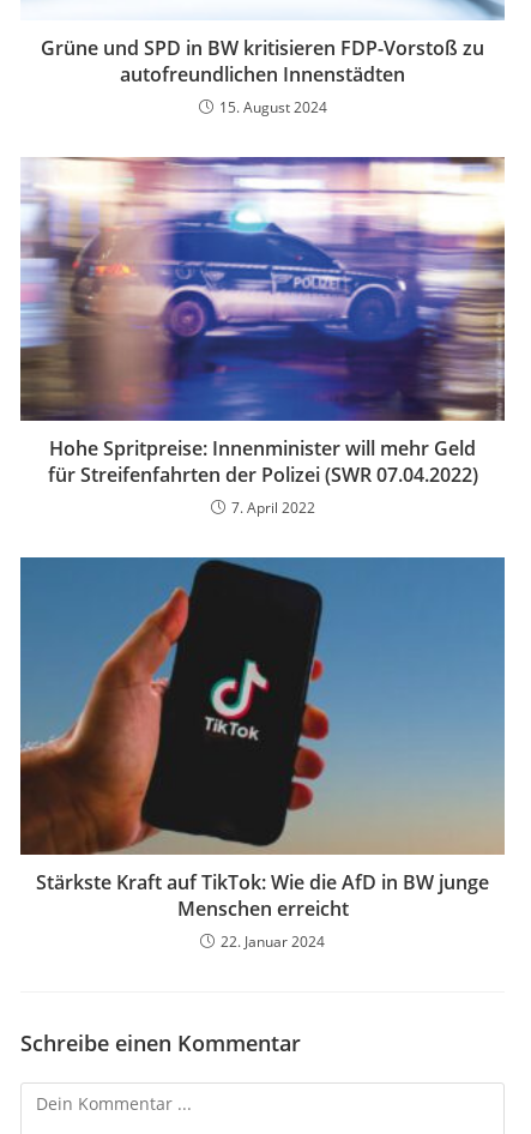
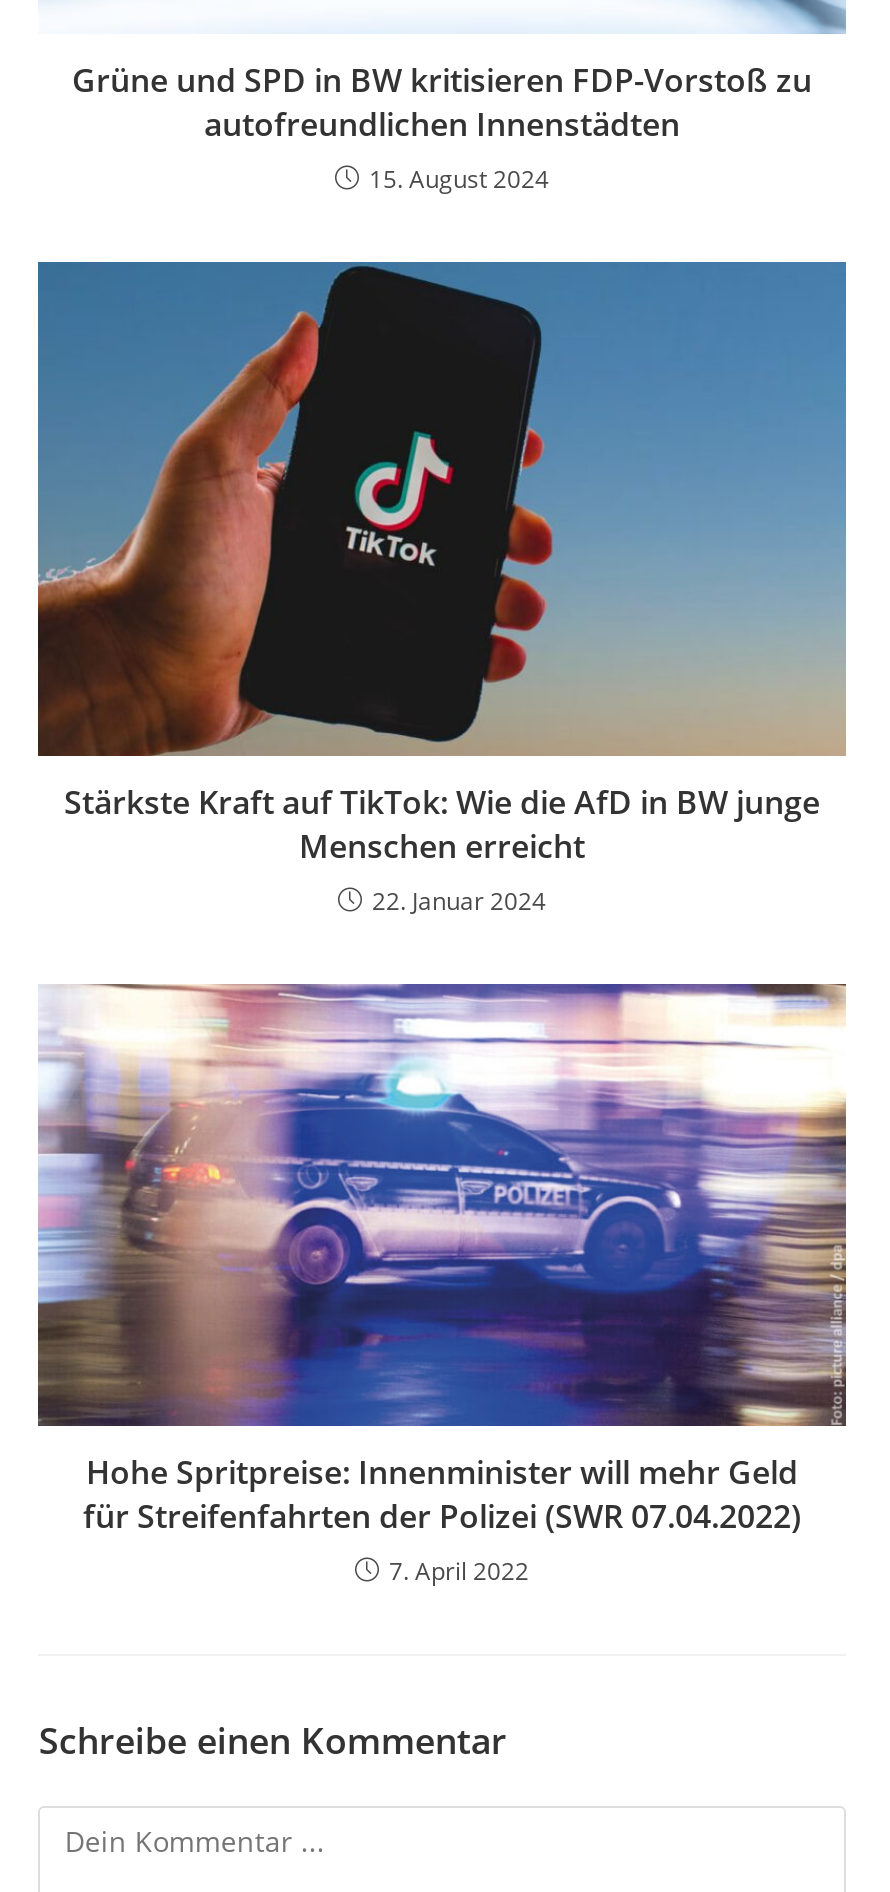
moved down: [image] | Hohe Spritpreise: Innenminister will mehr Geld | für Streifenfahrten der Polizei (SWR 07.04.2022) | 7. April 2022

moved up: [image] | Stärkste Kraft auf TikTok: Wie die AfD in BW junge | Menschen erreicht | 22. Januar 2024
